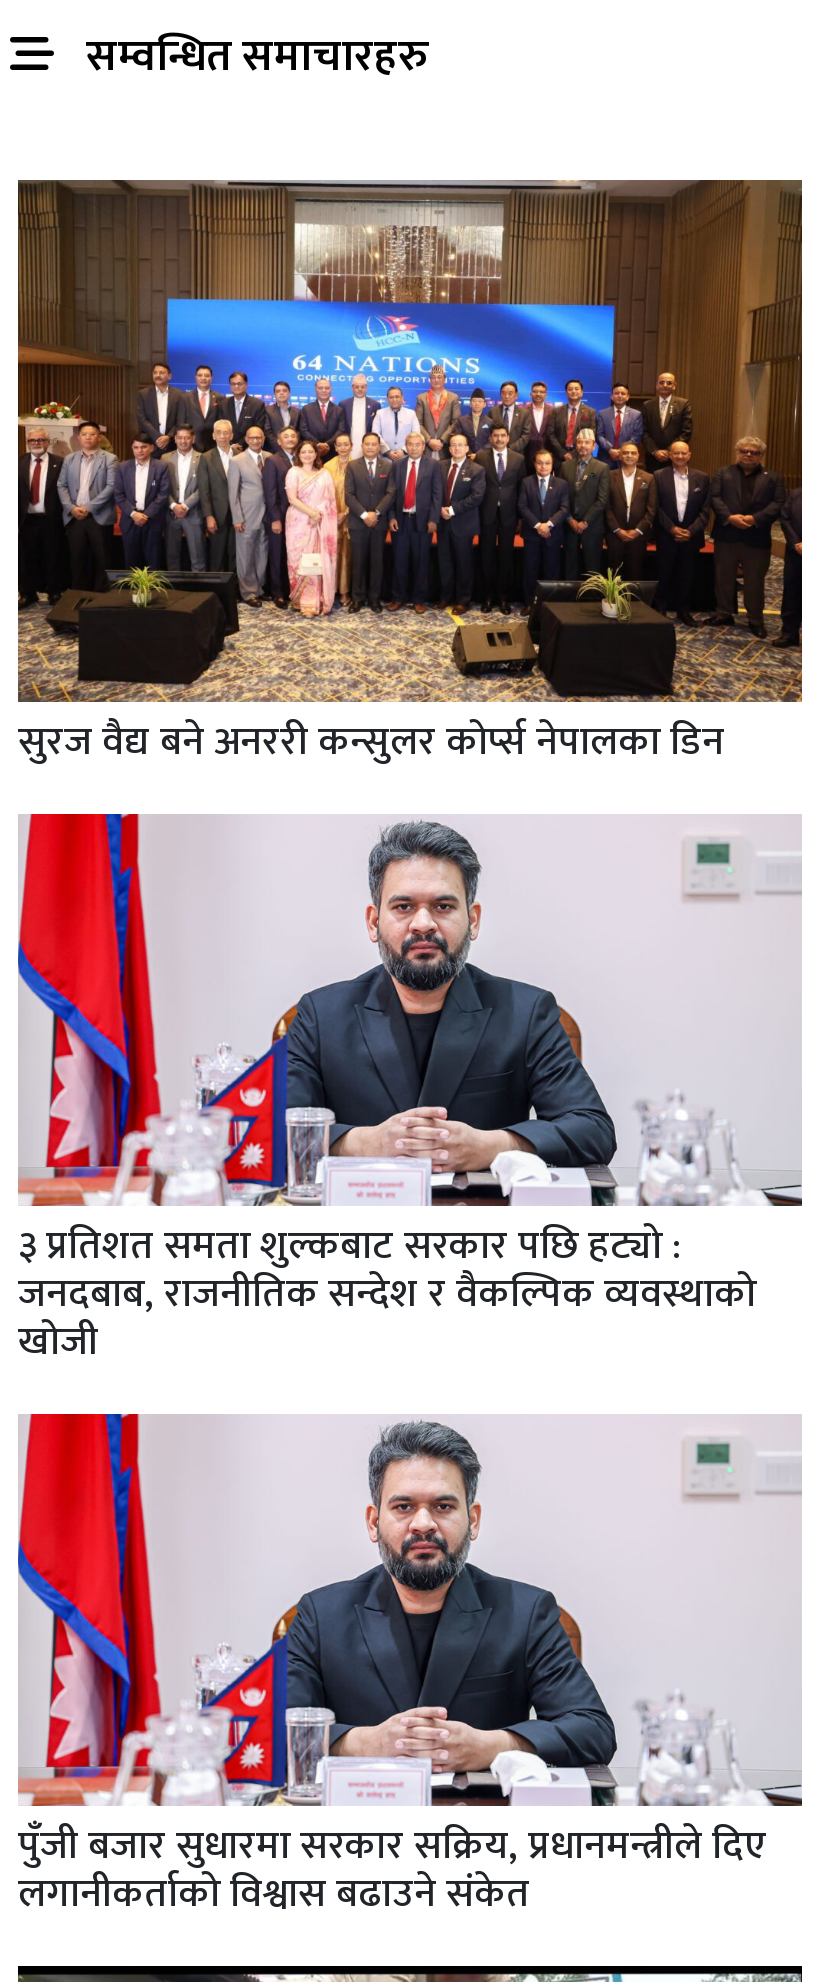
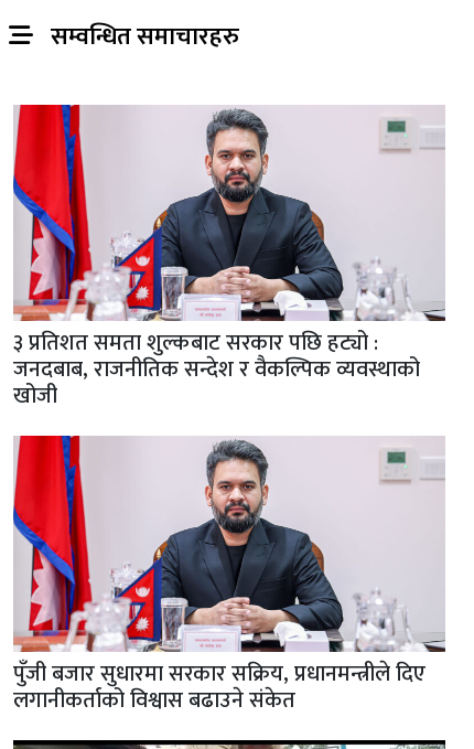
- [image]
- सुरज वैद्य बने अनररी कन्सुलर कोर्प्स नेपालका डिन
